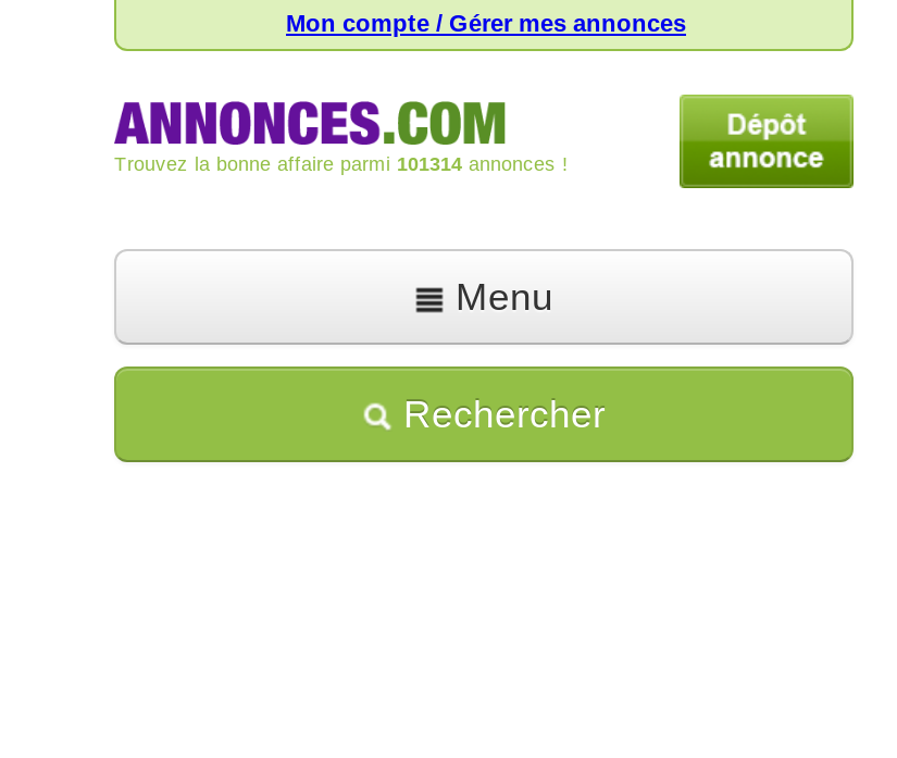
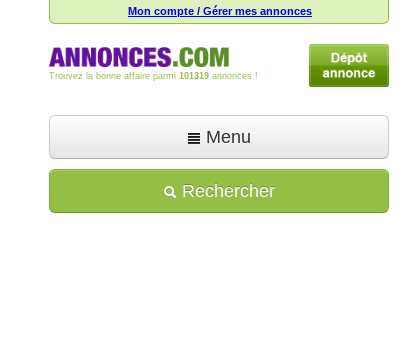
- Trouvez la bonne affaire parmi 101314 annonces !
+ Trouvez la bonne affaire parmi 101319 annonces !
